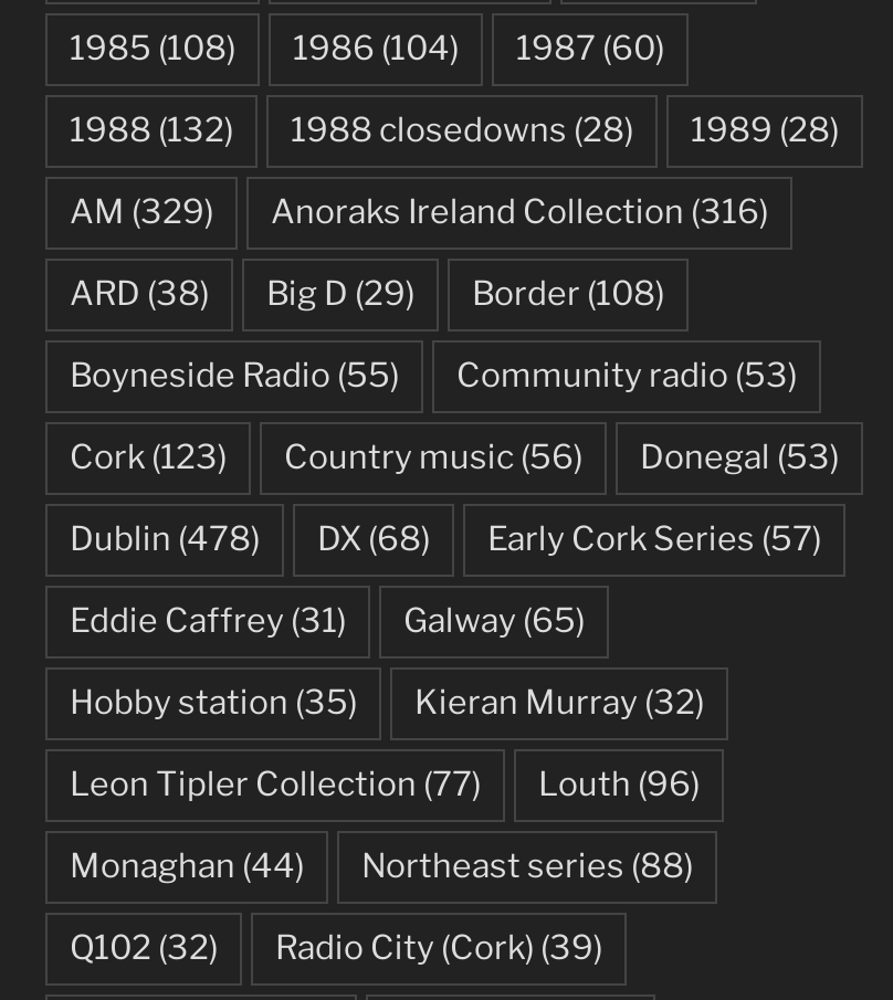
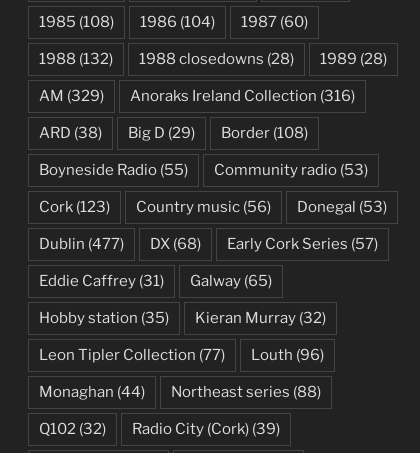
- Dublin (478) DX (68) Early Cork Series (57)
+ Dublin (477) DX (68) Early Cork Series (57)
